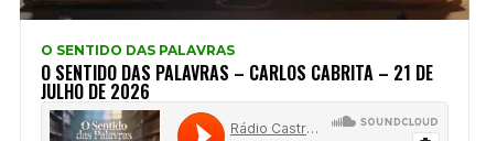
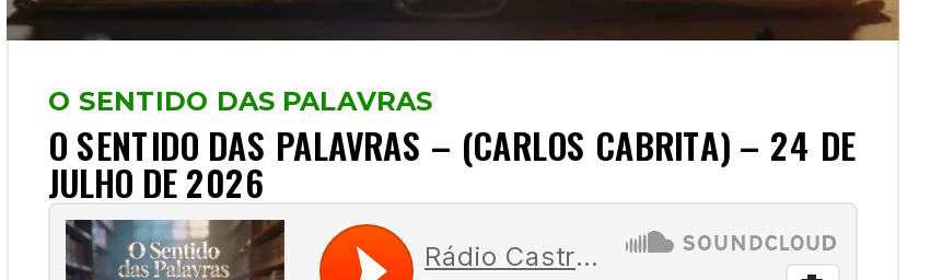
- O SENTIDO DAS PALAVRAS – CARLOS CABRITA – 21 DE
+ O SENTIDO DAS PALAVRAS – (CARLOS CABRITA) – 24 DE
